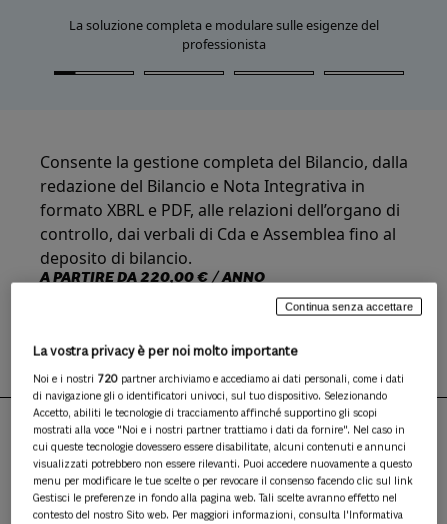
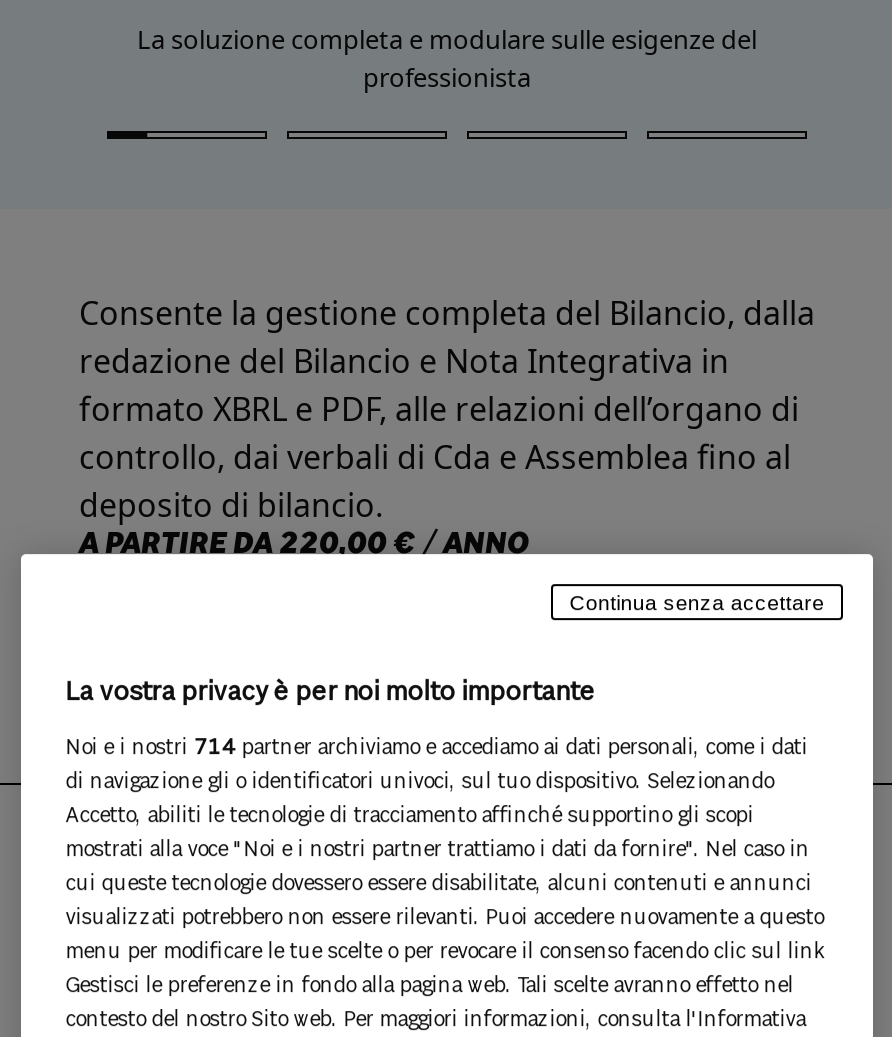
- Noi e i nostri 720 partner archiviamo e accediamo ai dati personali, come i dati
+ Noi e i nostri 714 partner archiviamo e accediamo ai dati personali, come i dati
